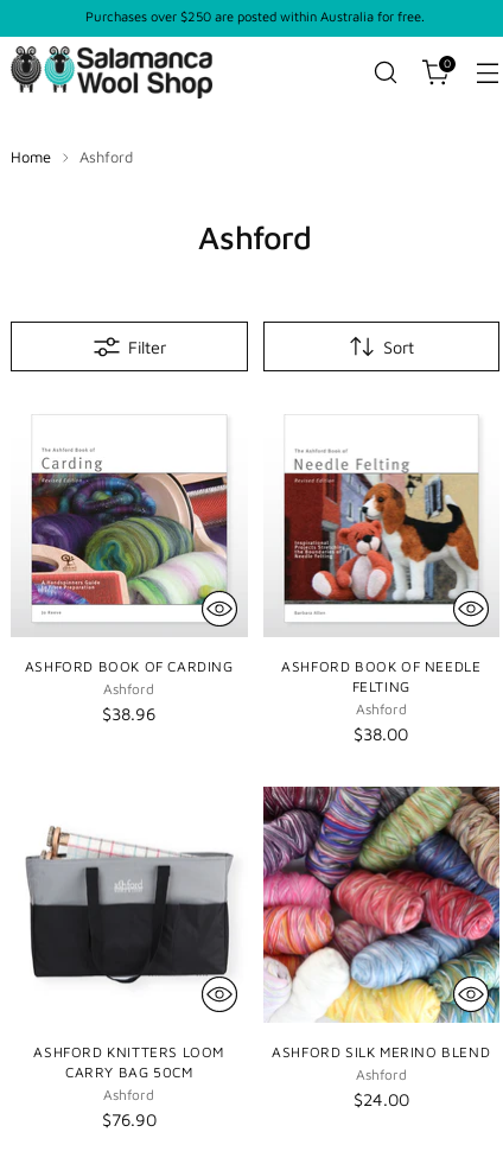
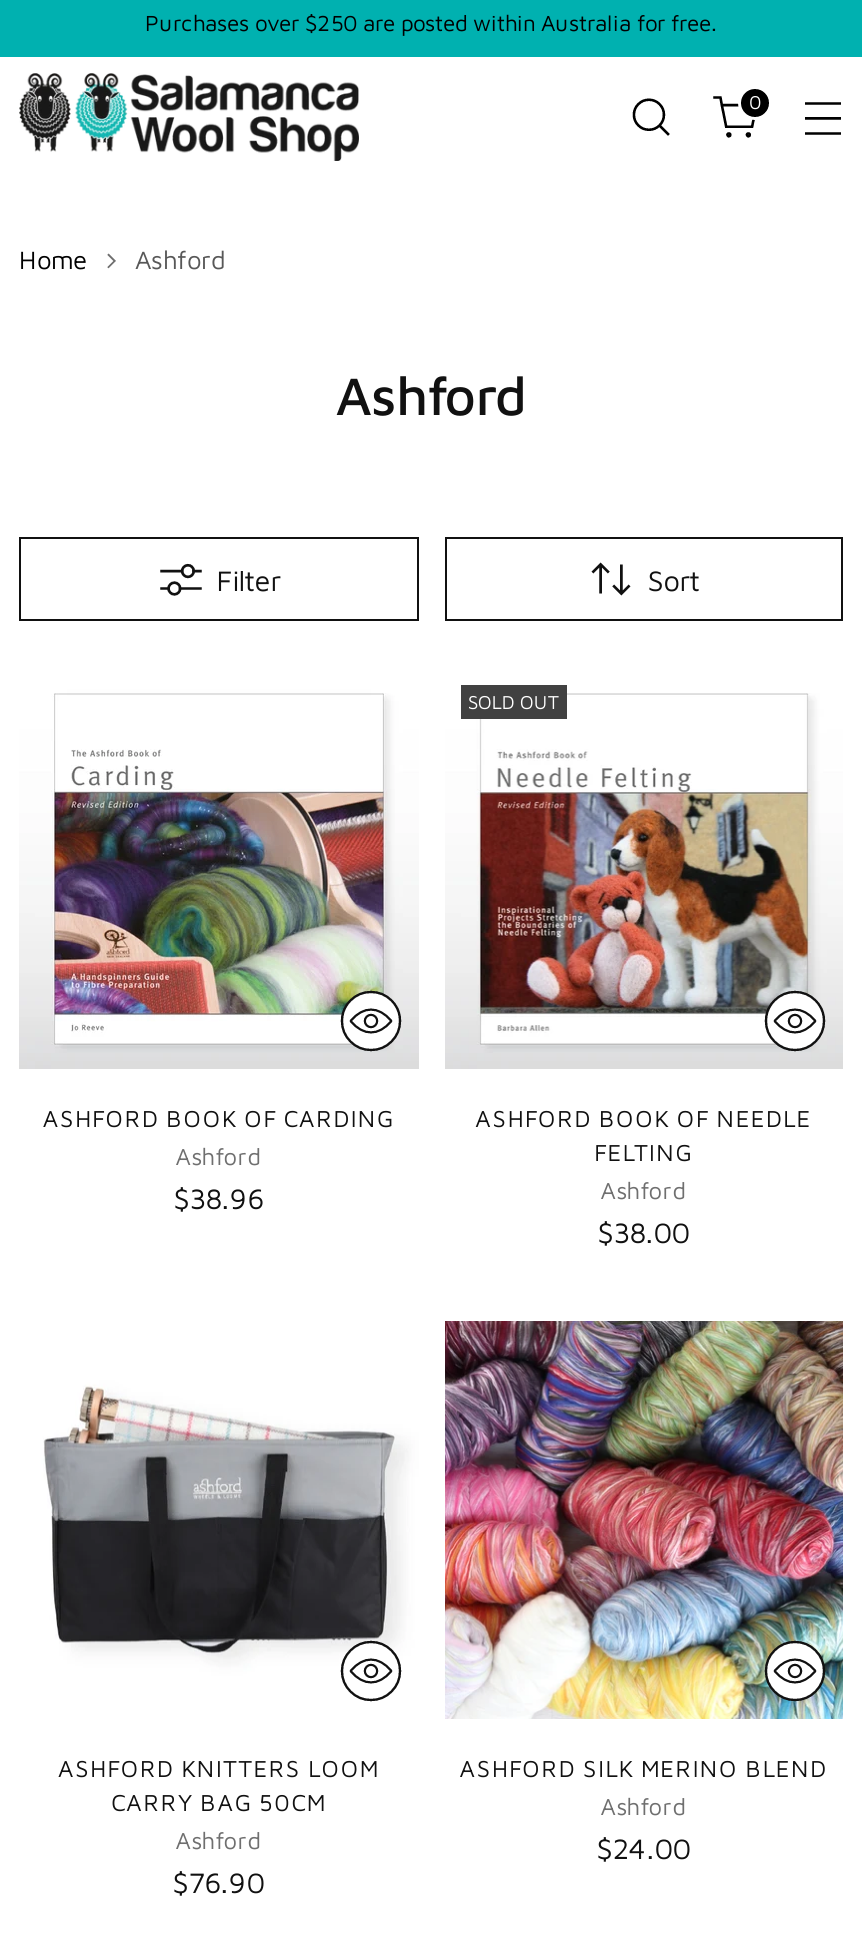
+ SOLD OUT
